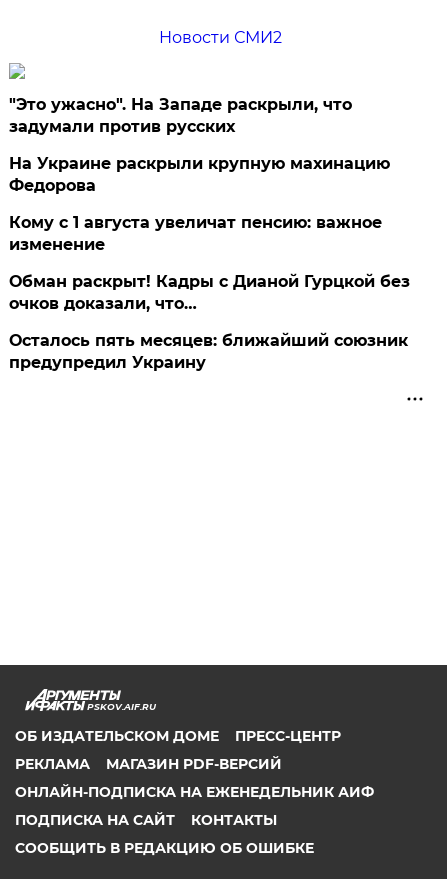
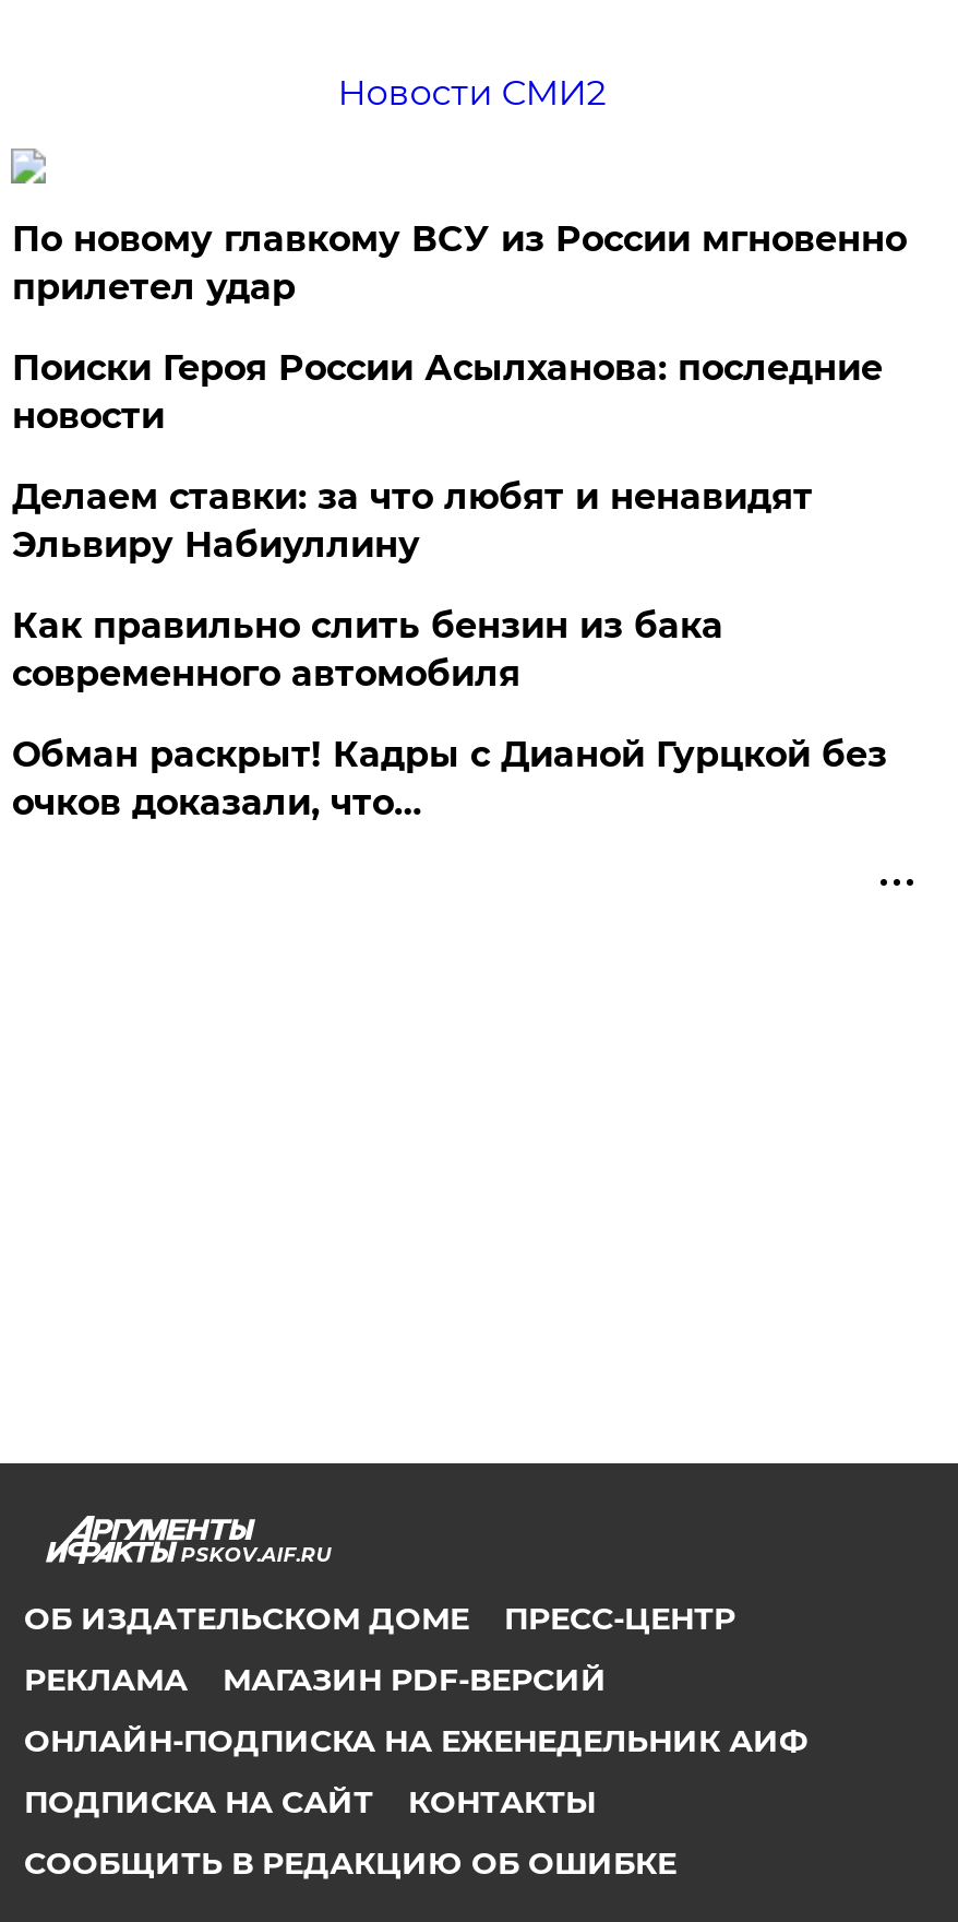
- "Это ужасно". На Западе раскрыли, что
- задумали против русских
- На Украине раскрыли крупную махинацию
- Федорова
- Кому с 1 августа увеличат пенсию: важное
- изменение
+ По новому главкому ВСУ из России мгновенно
+ прилетел удар
+ Поиски Героя России Асылханова: последние
+ новости
+ Делаем ставки: за что любят и ненавидят
+ Эльвиру Набиуллину
+ Как правильно слить бензин из бака
+ современного автомобиля

moved down: Обман раскрыт! Кадры с Дианой Гурцкой без | очков доказали, что…

- Осталось пять месяцев: ближайший союзник
- предупредил Украину
